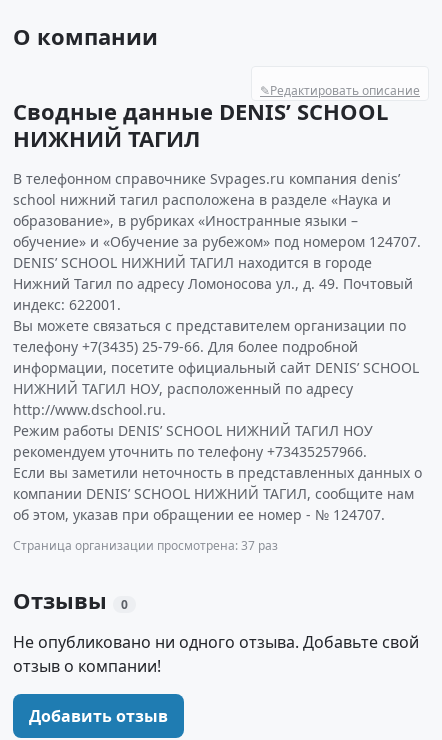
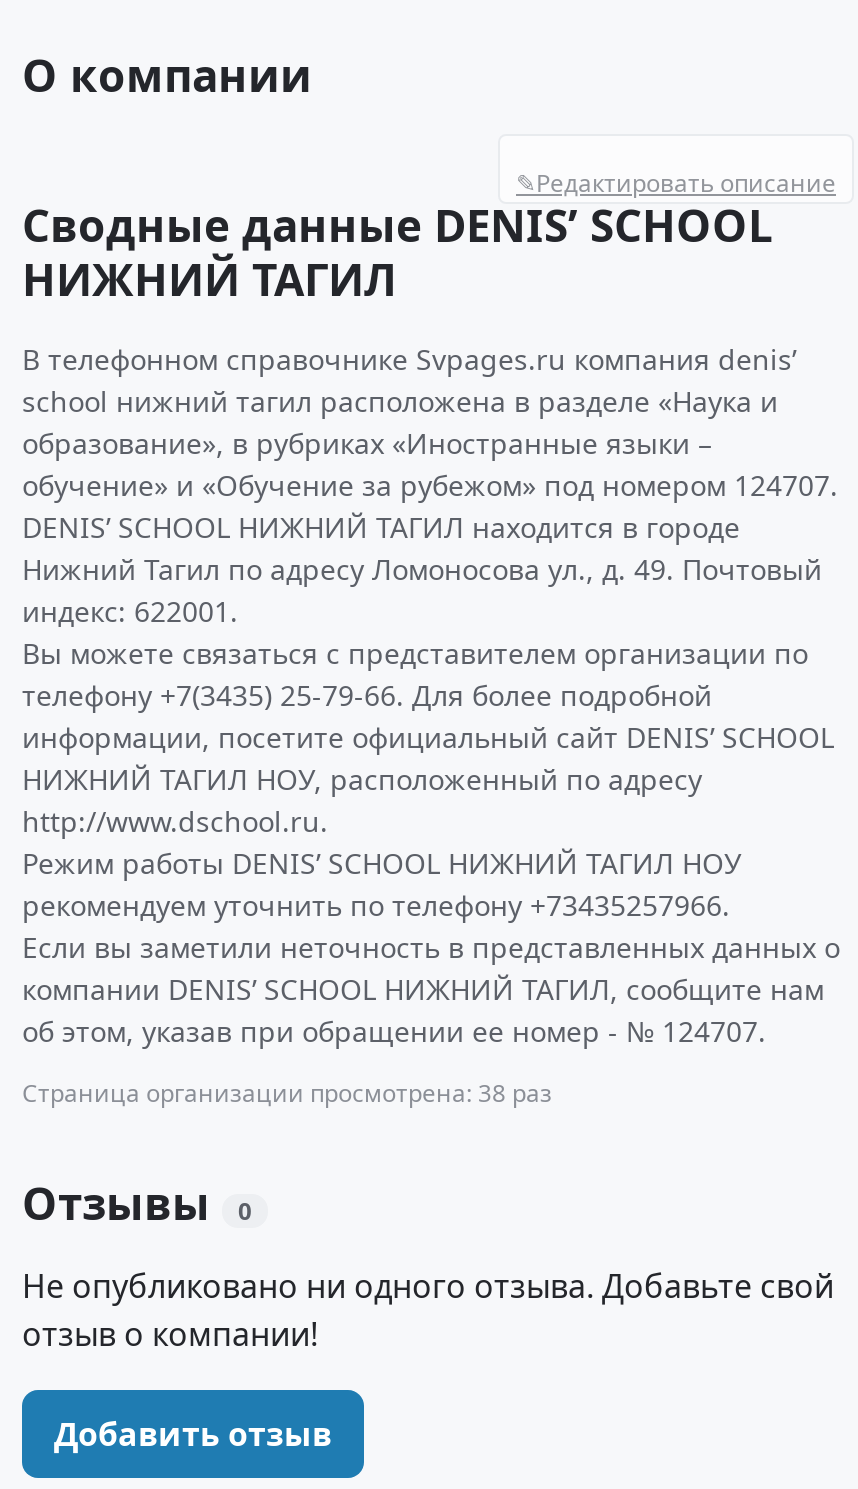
- Страница организации просмотрена: 37 раз
+ Страница организации просмотрена: 38 раз
